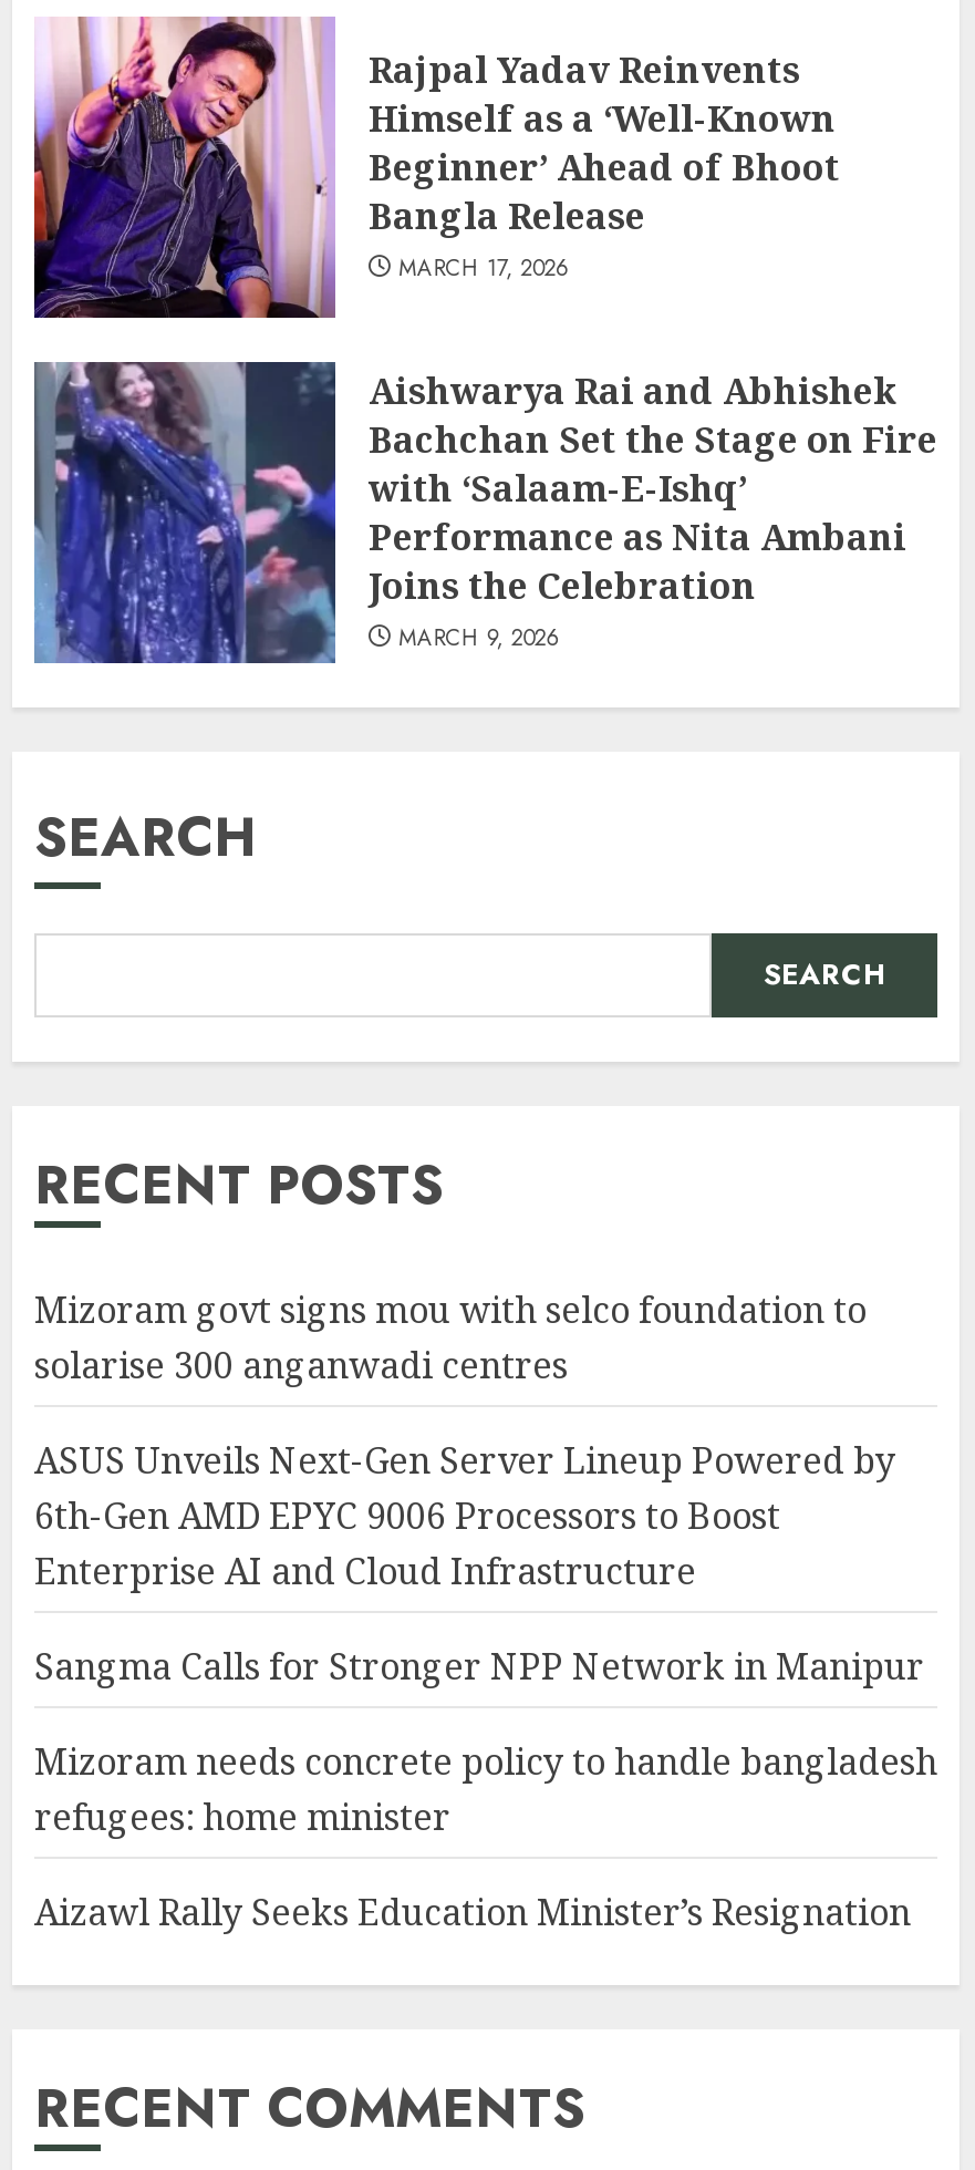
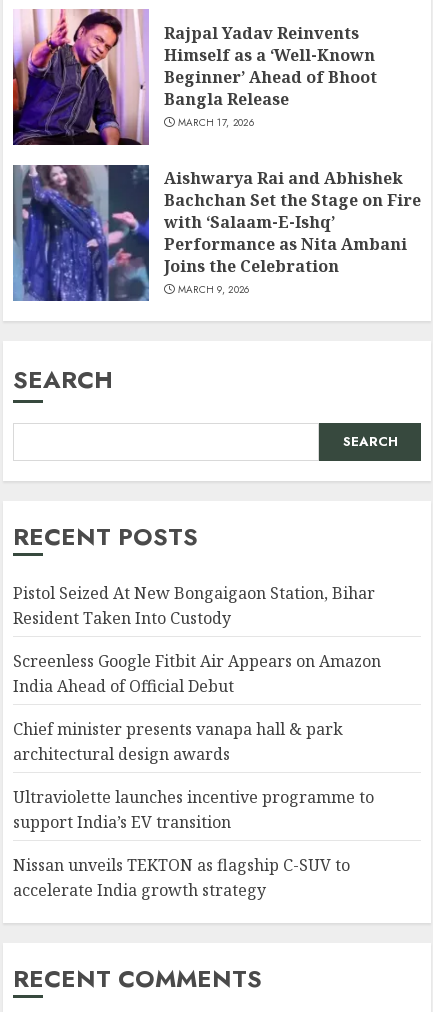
- Mizoram govt signs mou with selco foundation to
- solarise 300 anganwadi centres
+ Pistol Seized At New Bongaigaon Station, Bihar
+ Resident Taken Into Custody

- ASUS Unveils Next-Gen Server Lineup Powered by
- 6th-Gen AMD EPYC 9006 Processors to Boost
- Enterprise AI and Cloud Infrastructure
+ Screenless Google Fitbit Air Appears on Amazon
+ India Ahead of Official Debut

- Sangma Calls for Stronger NPP Network in Manipur
+ Chief minister presents vanapa hall & park
+ architectural design awards

- Mizoram needs concrete policy to handle bangladesh
- refugees: home minister
+ Ultraviolette launches incentive programme to
+ support India’s EV transition

- Aizawl Rally Seeks Education Minister’s Resignation
+ Nissan unveils TEKTON as flagship C-SUV to
+ accelerate India growth strategy
